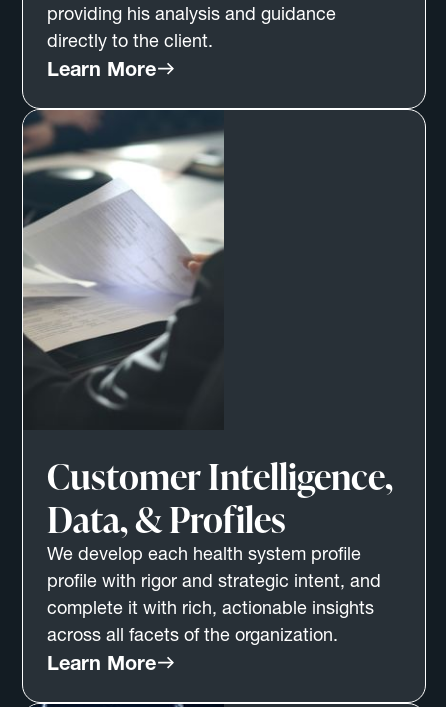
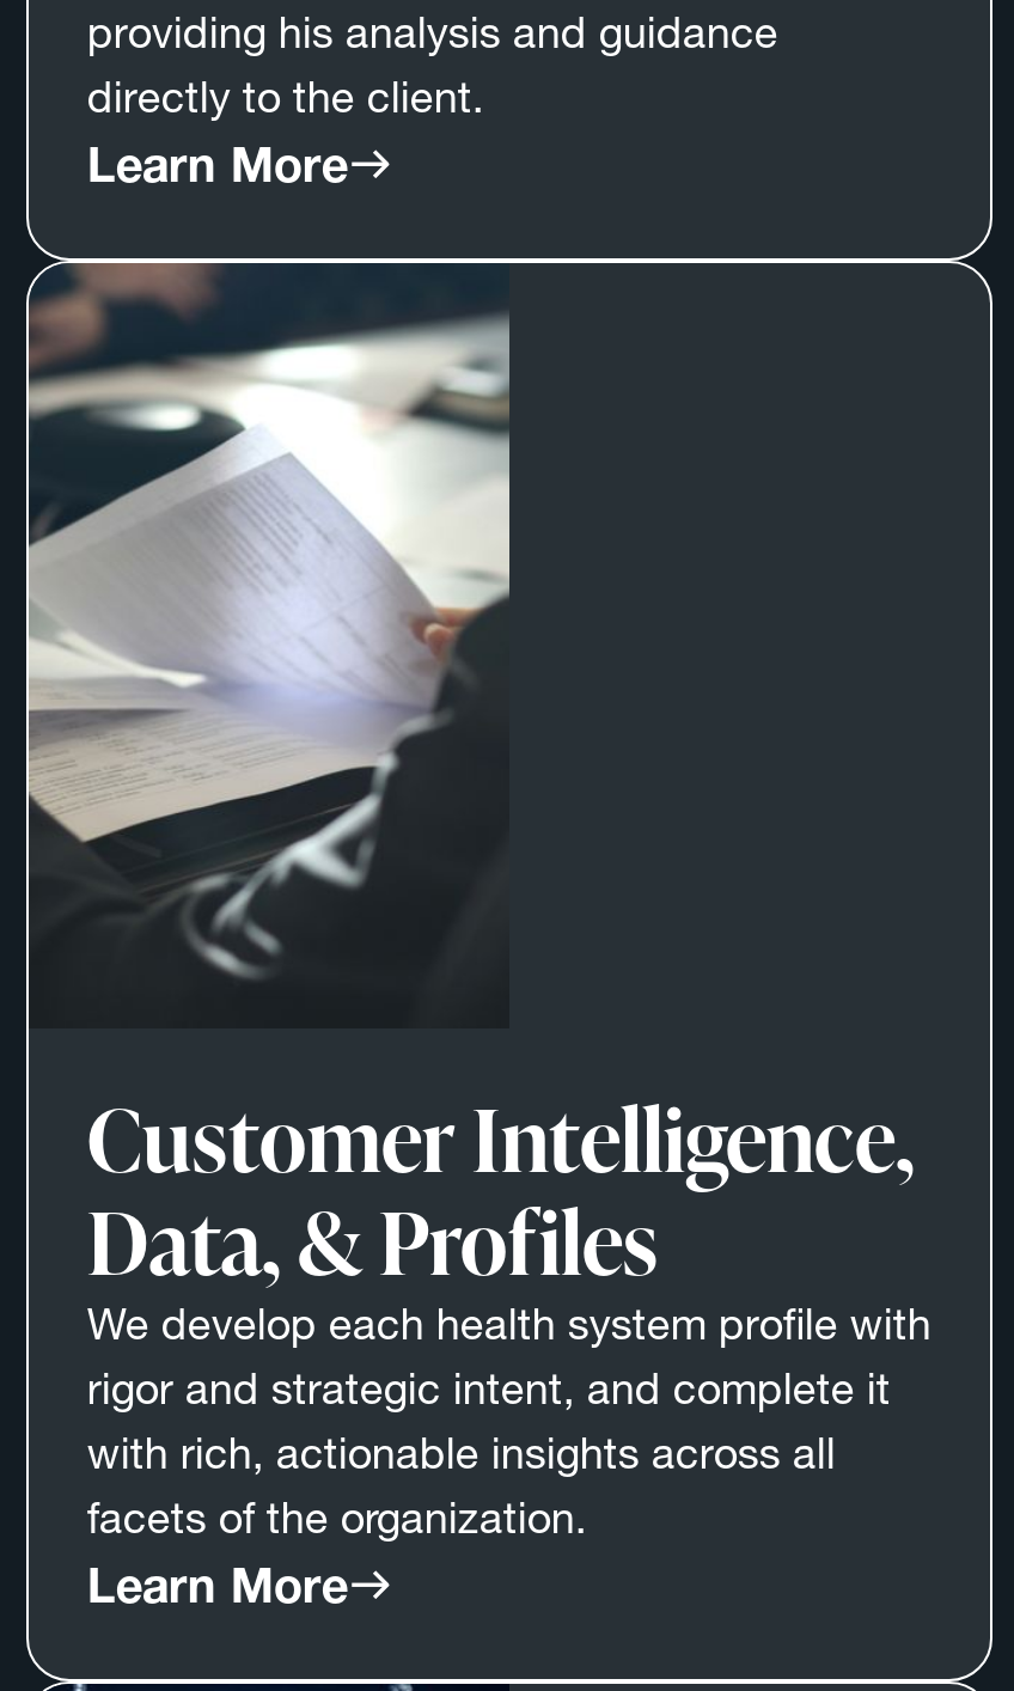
- We develop each health system profile
- profile with rigor and strategic intent, and
- complete it with rich, actionable insights
- across all facets of the organization.
+ We develop each health system profile with
+ rigor and strategic intent, and complete it
+ with rich, actionable insights across all
+ facets of the organization.
